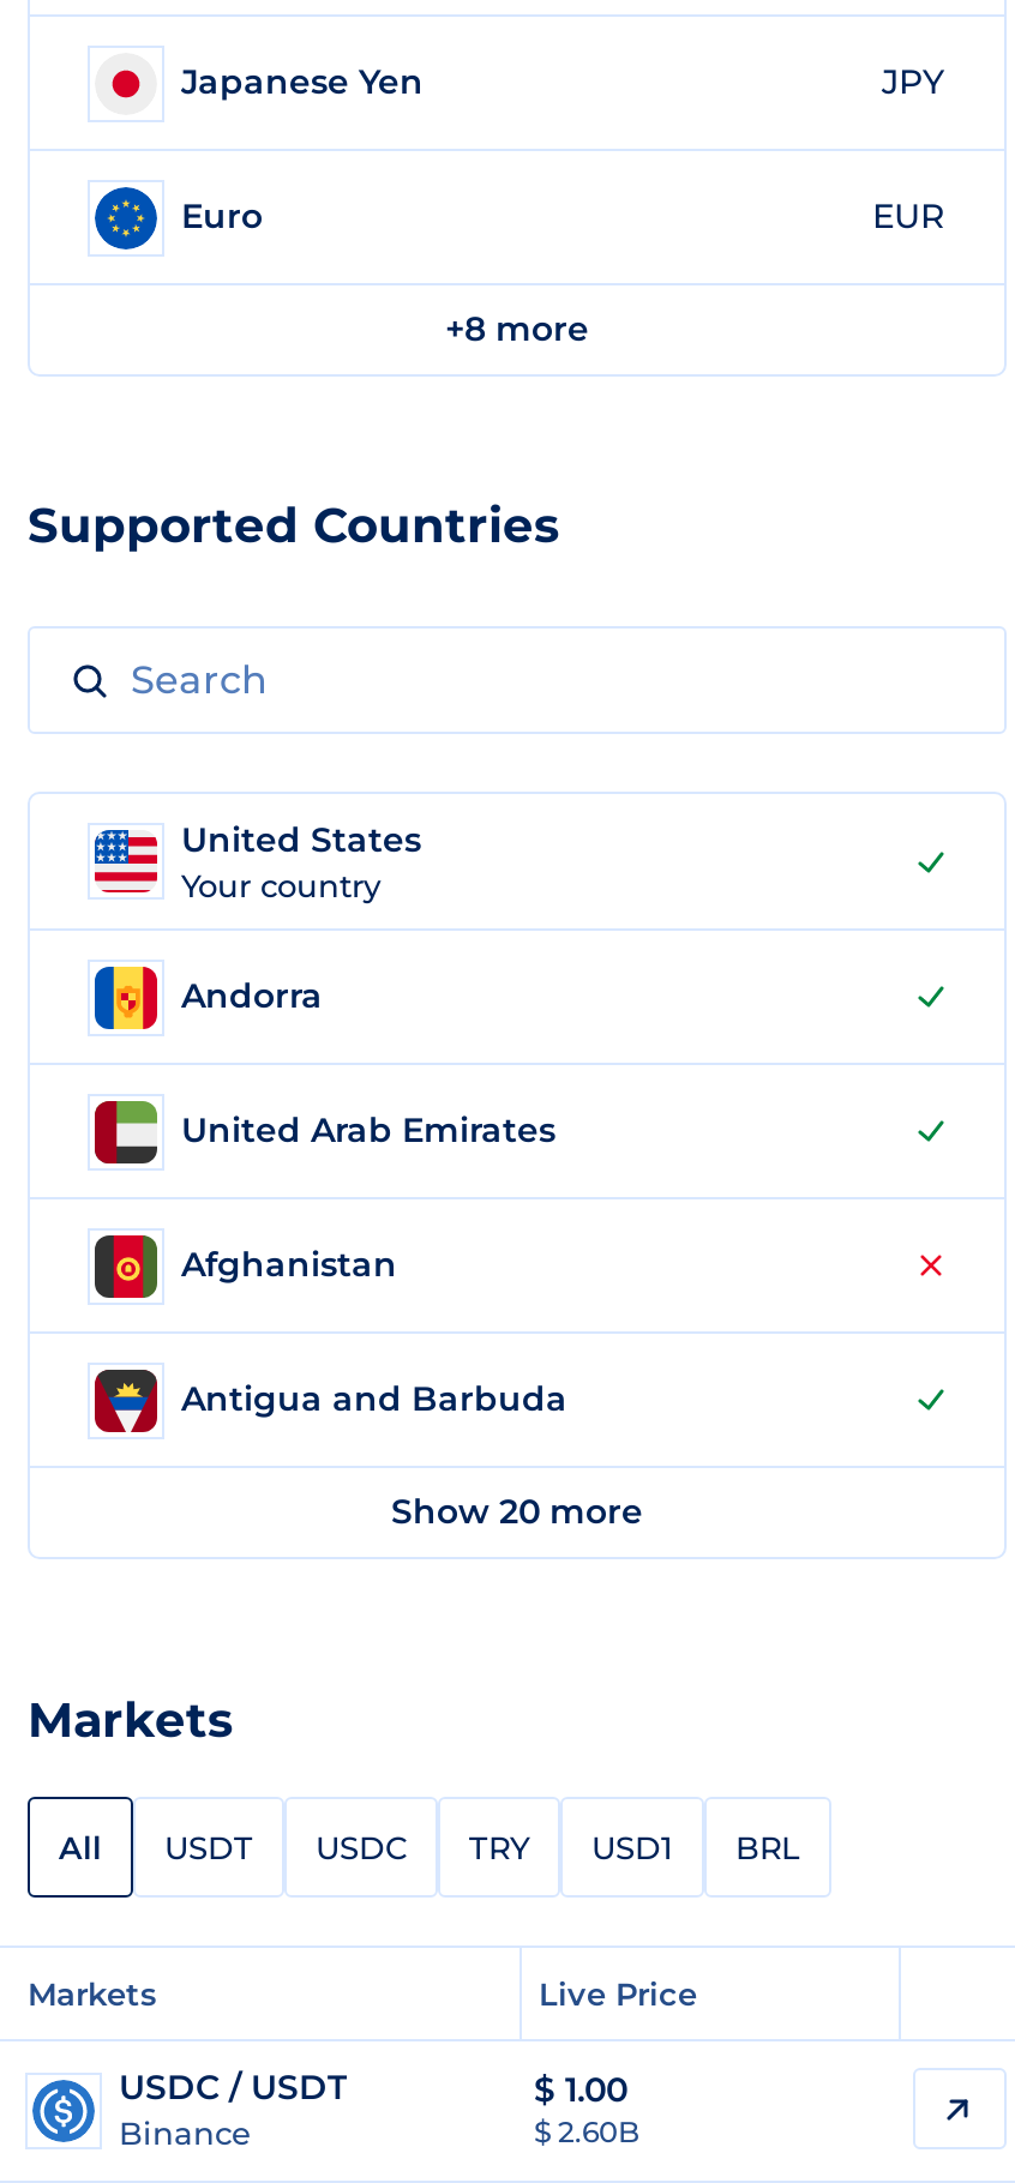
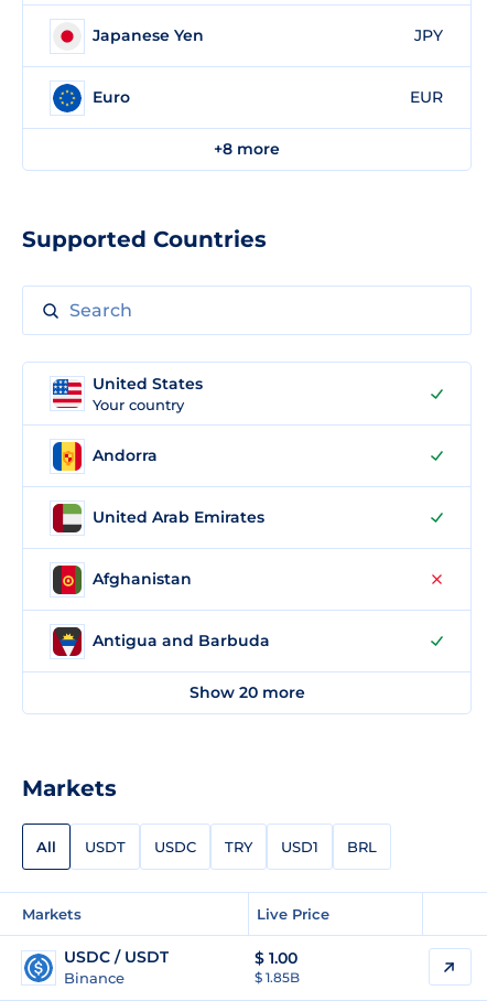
- $ 2.60B
+ $ 1.85B
